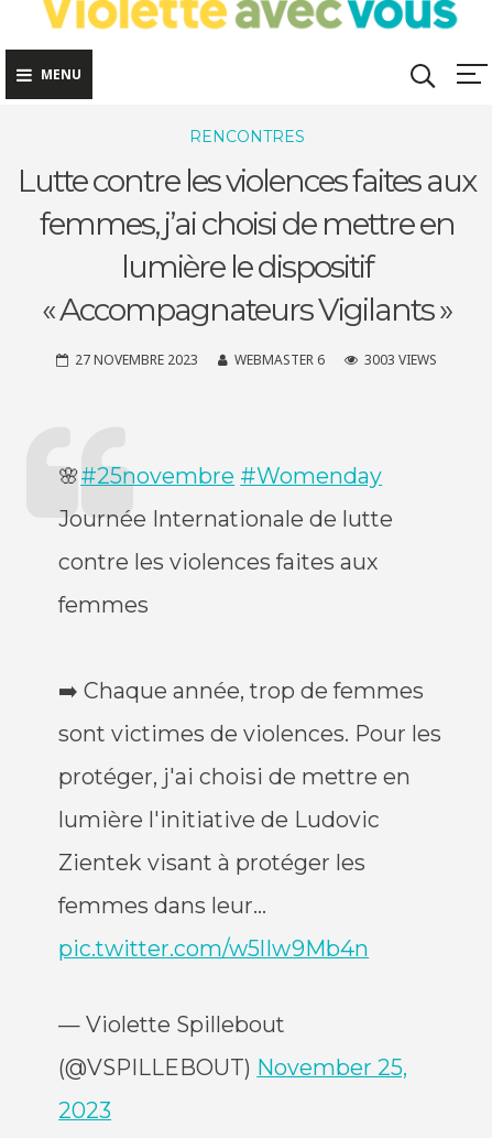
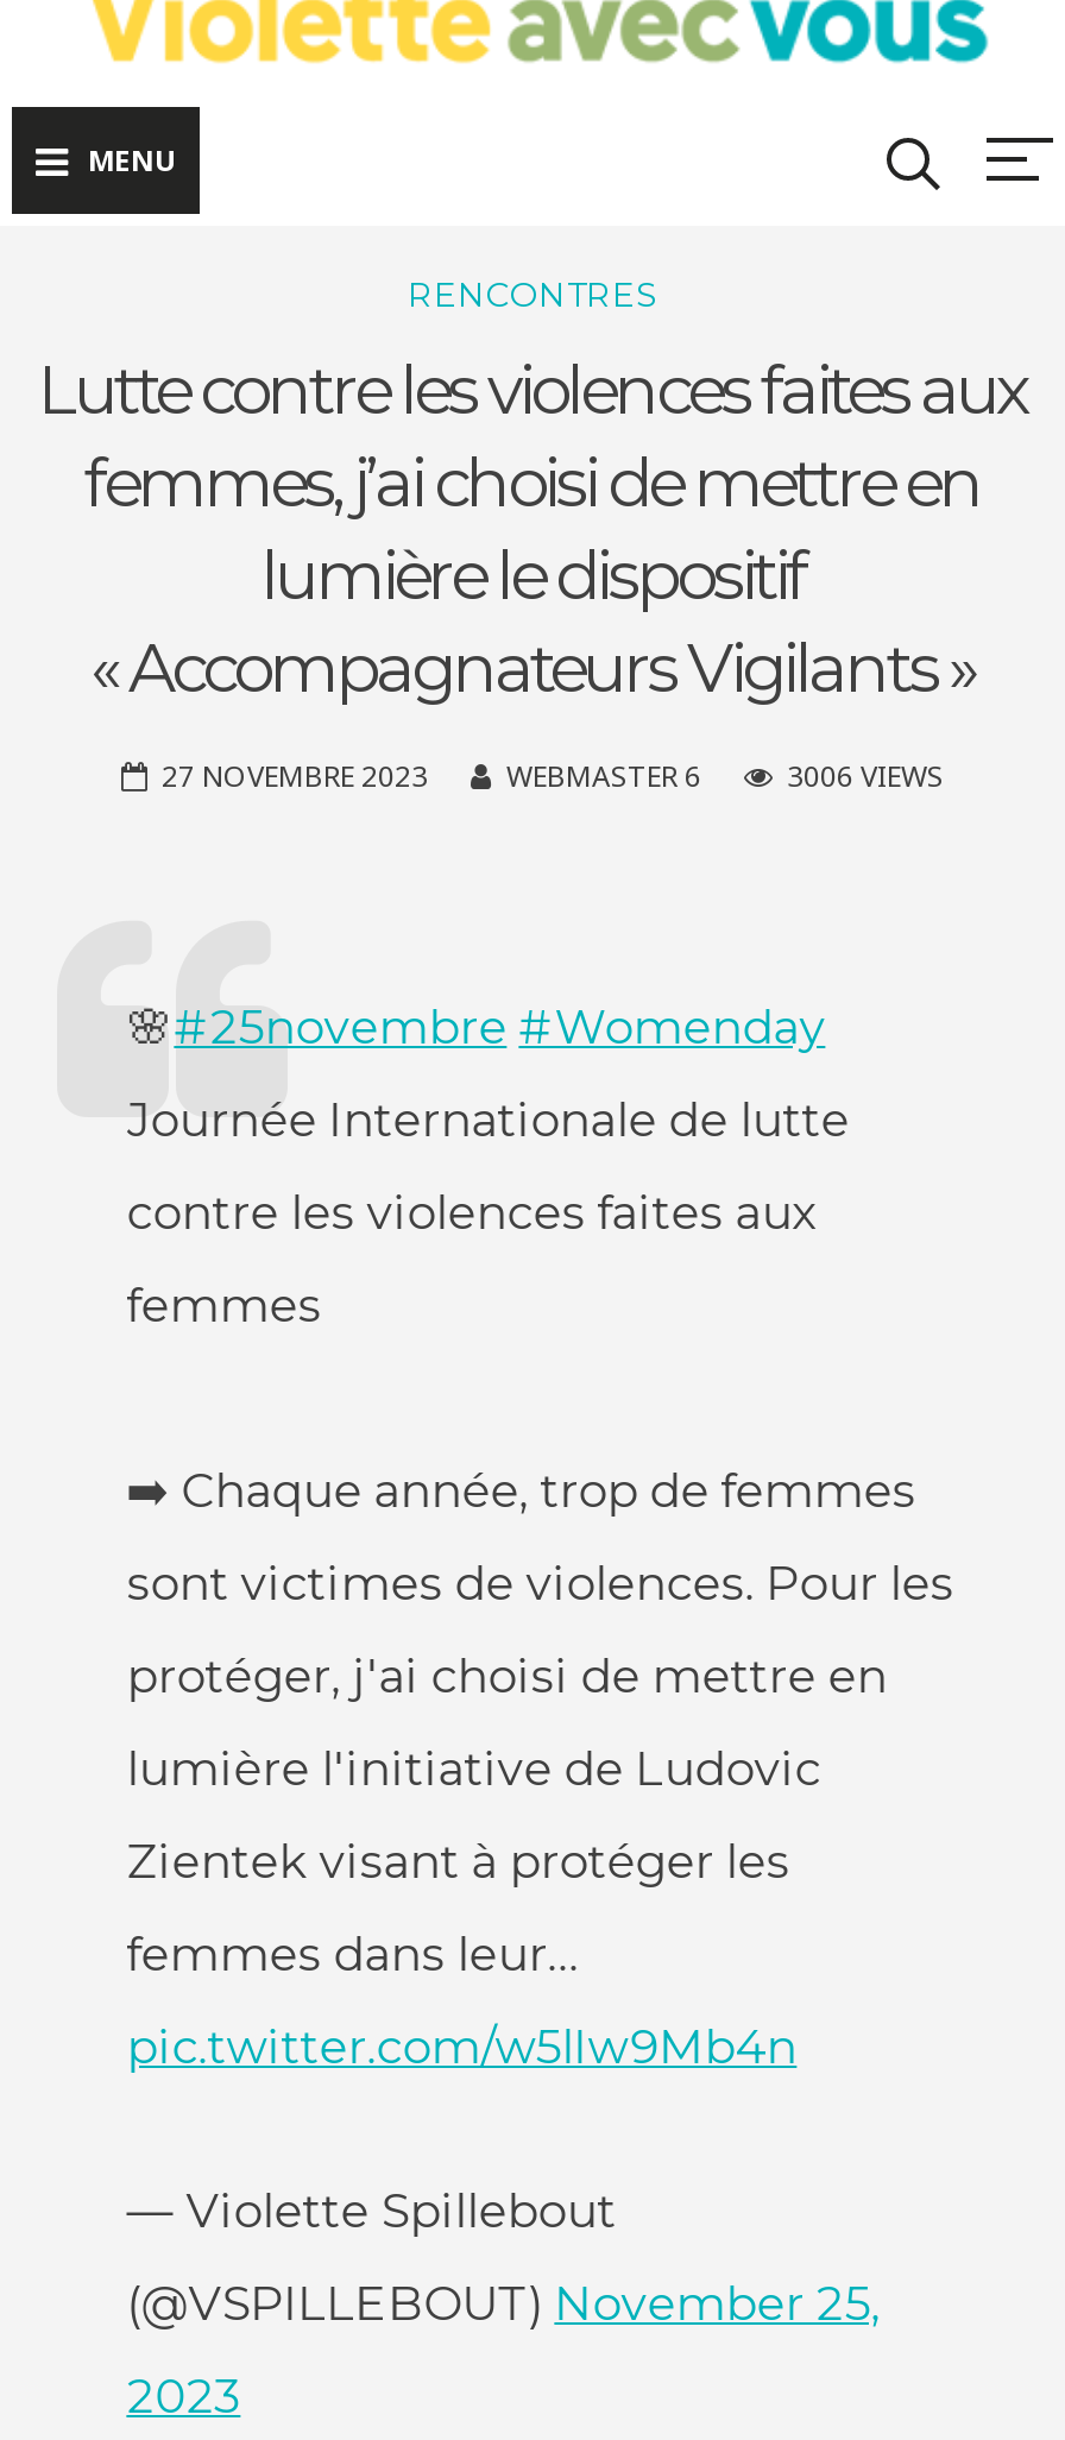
- 3003 VIEWS
+ 3006 VIEWS
